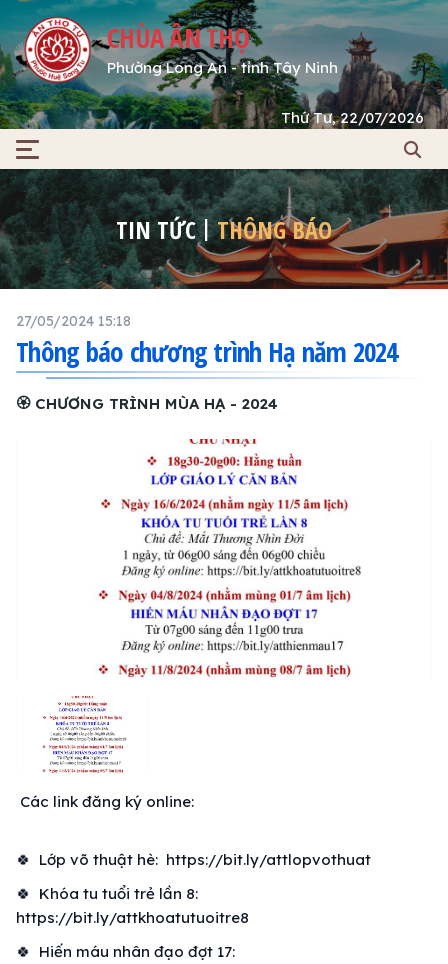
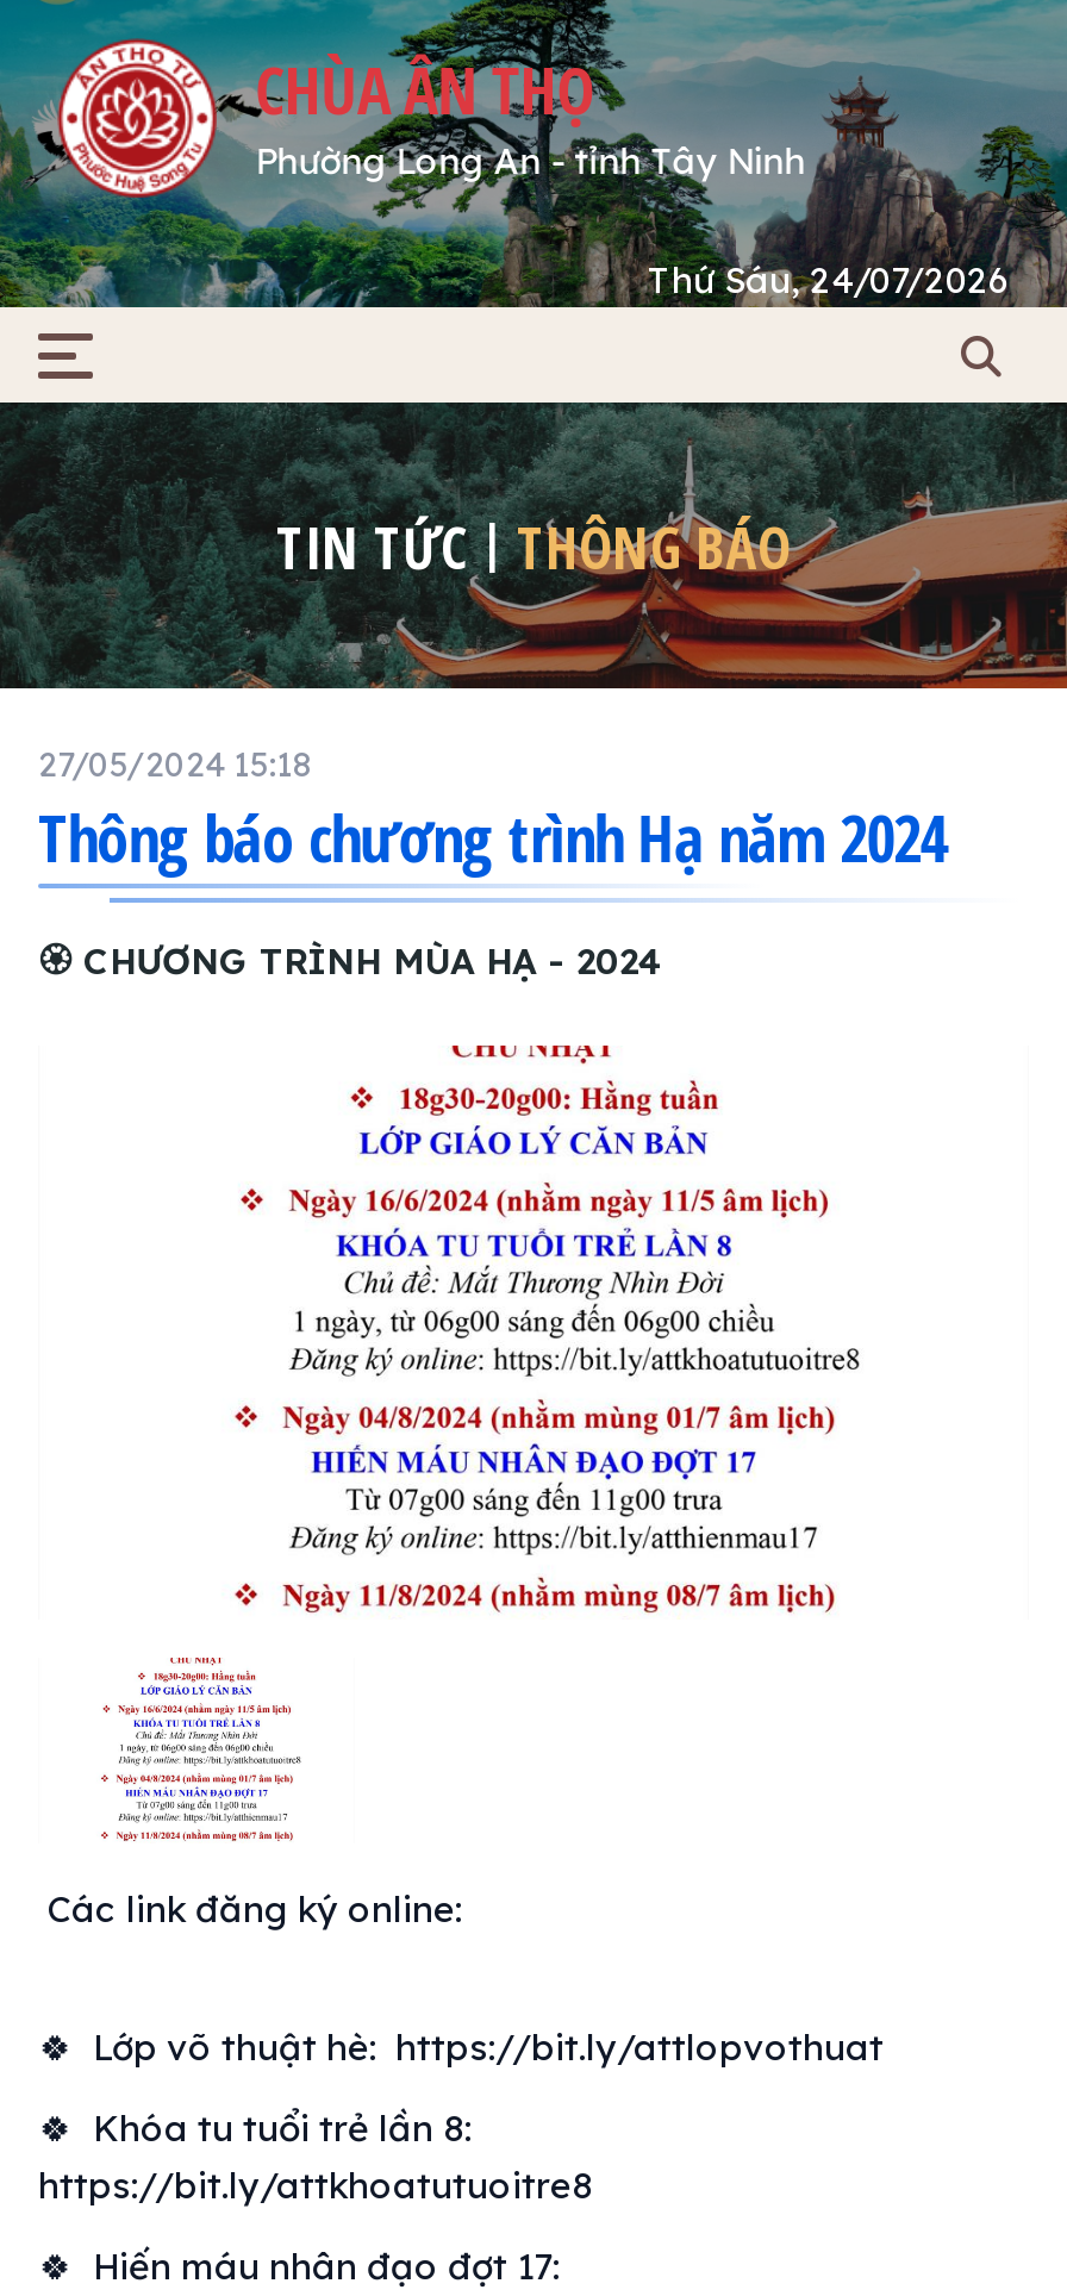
- Thứ Tư, 22/07/2026
+ Thứ Sáu, 24/07/2026
